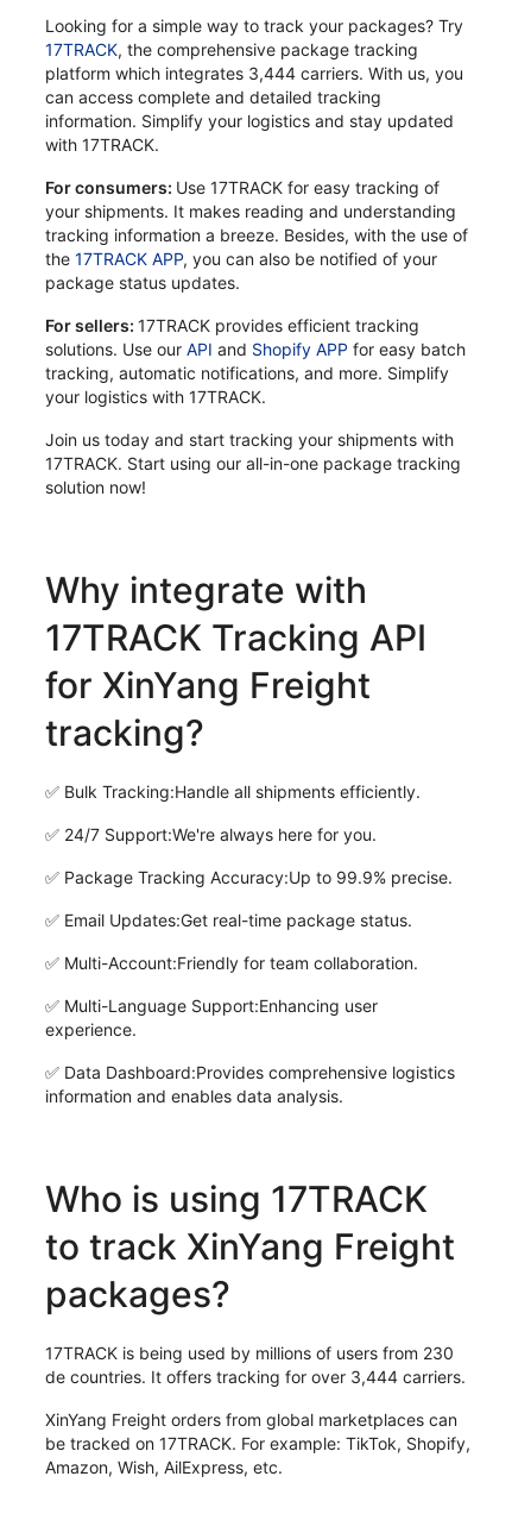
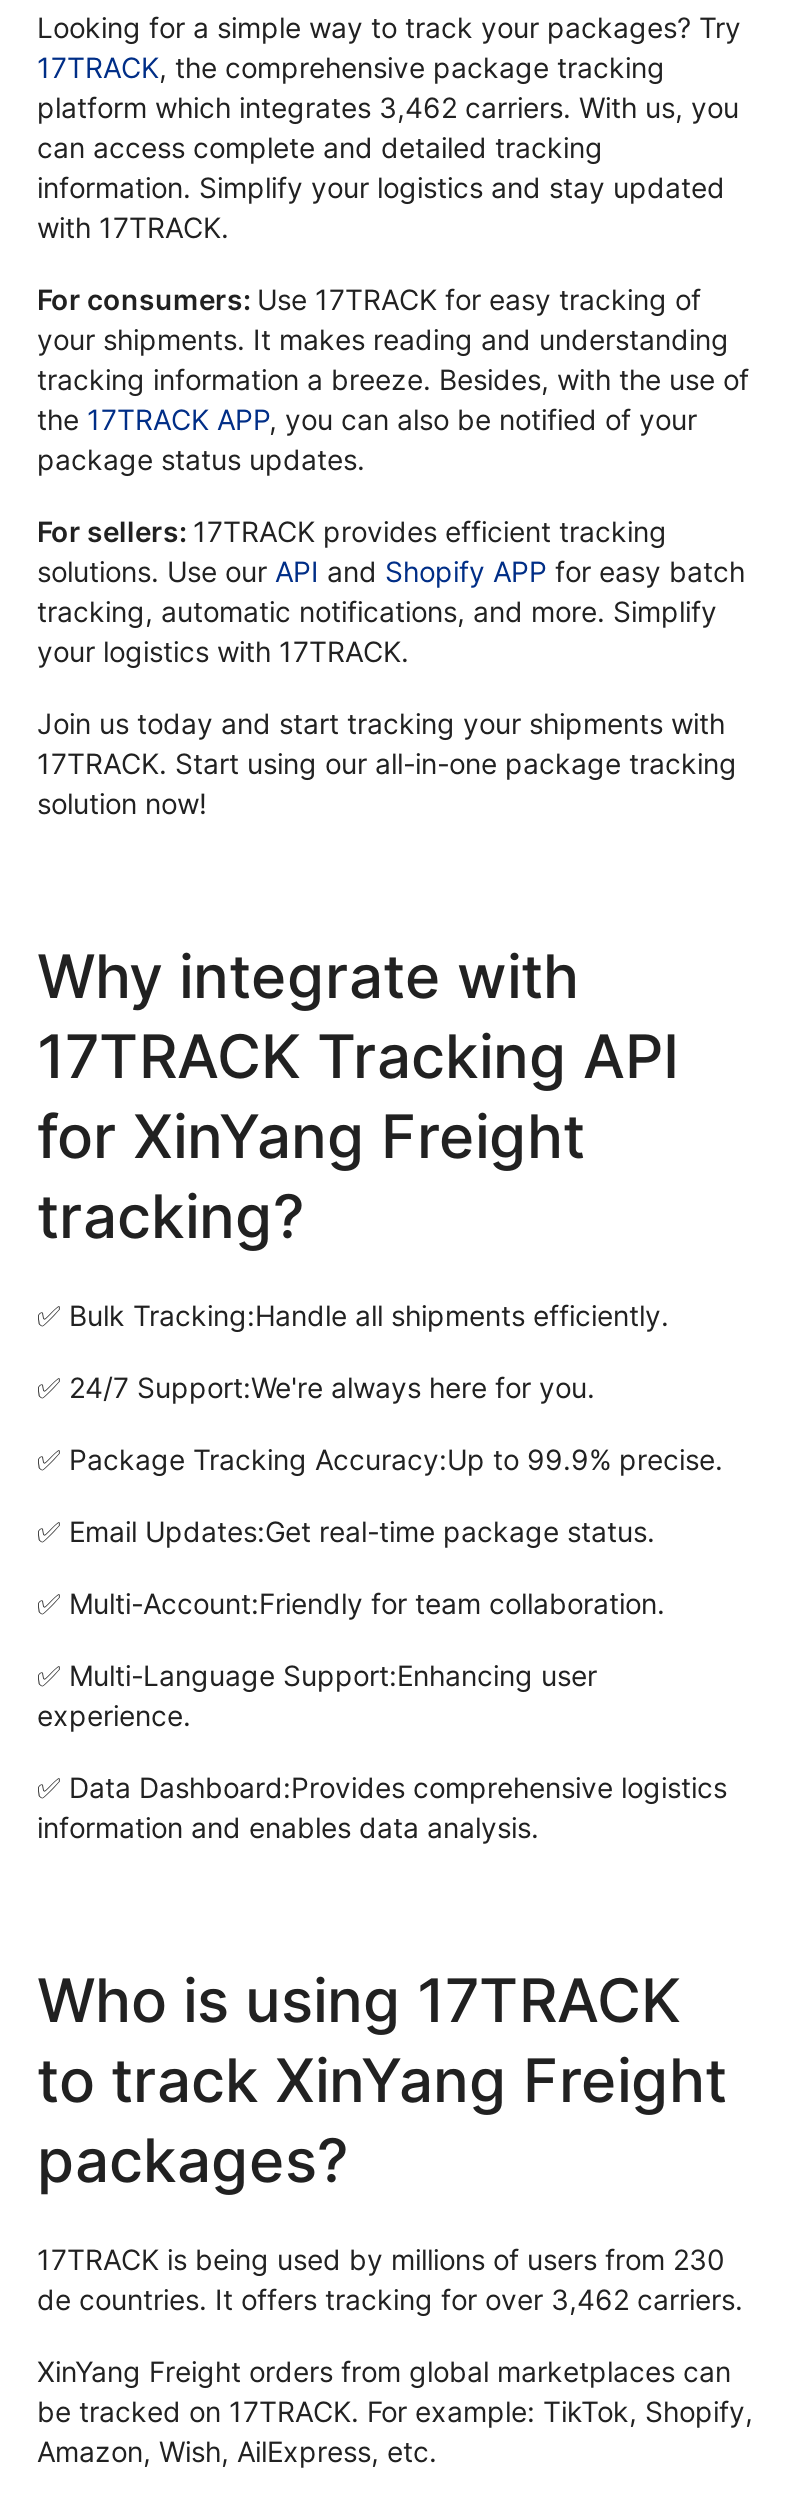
- platform which integrates 3,444 carriers. With us, you
+ platform which integrates 3,462 carriers. With us, you

- de countries. It offers tracking for over 3,444 carriers.
+ de countries. It offers tracking for over 3,462 carriers.
